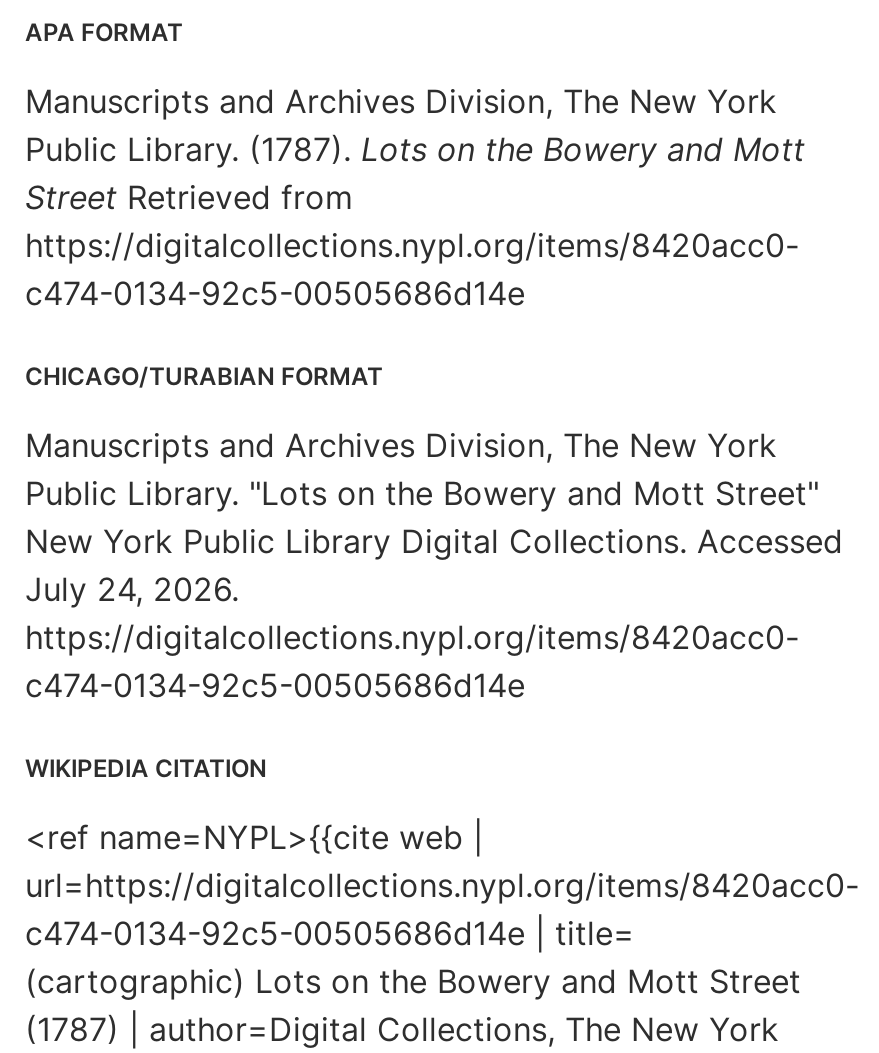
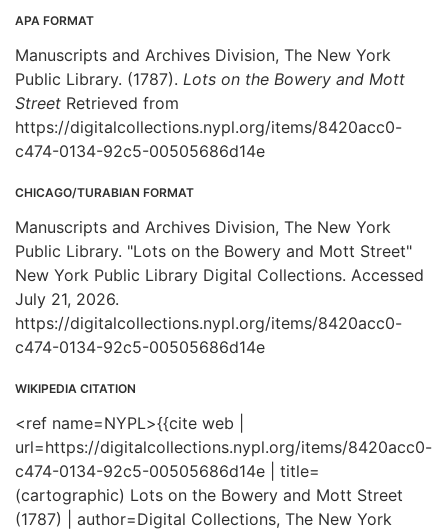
- July 24, 2026.
+ July 21, 2026.
